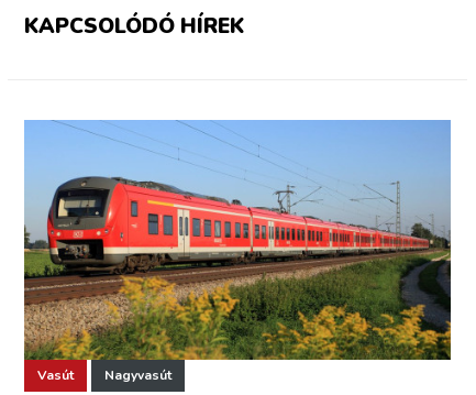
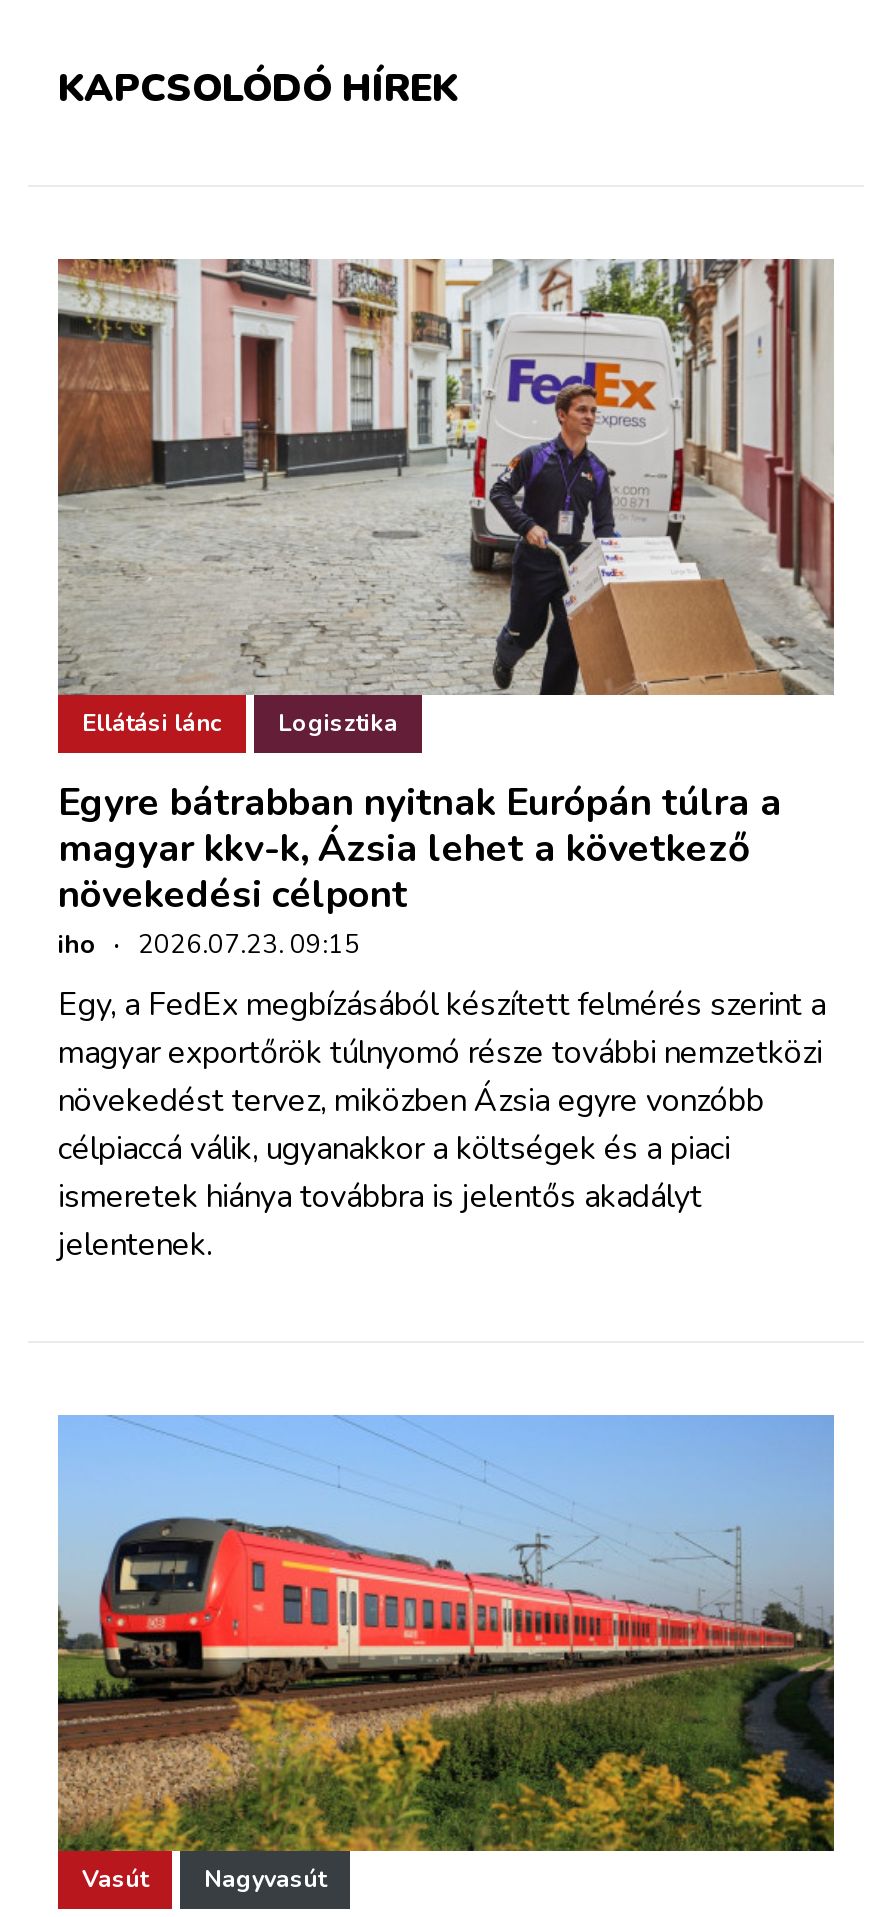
+ [image]
+ Ellátási lánc
+ Logisztika
+ Egyre bátrabban nyitnak Európán túlra a
+ magyar kkv-k, Ázsia lehet a következő
+ növekedési célpont
+ iho · 2026.07.23. 09:15
+ Egy, a FedEx megbízásából készített felmérés szerint a
+ magyar exportőrök túlnyomó része további nemzetközi
+ növekedést tervez, miközben Ázsia egyre vonzóbb
+ célpiaccá válik, ugyanakkor a költségek és a piaci
+ ismeretek hiánya továbbra is jelentős akadályt
+ jelentenek.
